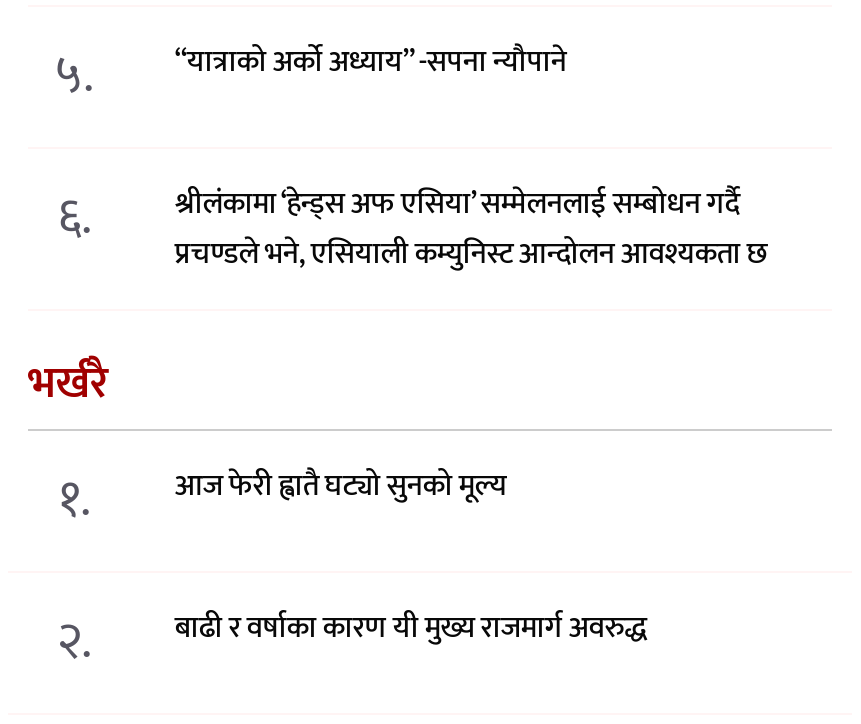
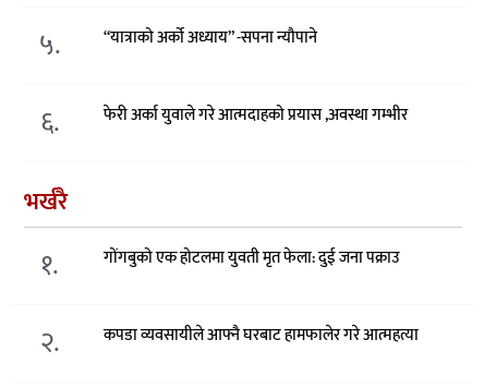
- श्रीलंकामा ‘हेन्ड्स अफ एसिया’ सम्मेलनलाई सम्बोधन गर्दै
- प्रचण्डले भने, एसियाली कम्युनिस्ट आन्दोलन आवश्यकता छ
+ फेरी अर्का युवाले गरे आत्मदाहको प्रयास ,अवस्था गम्भीर

- आज फेरी ह्वातै घट्यो सुनको मूल्य
+ गोंगबुको एक होटलमा युवती मृत फेला: दुई जना पक्राउ

- बाढी र वर्षाका कारण यी मुख्य राजमार्ग अवरुद्ध
+ कपडा व्यवसायीले आफ्नै घरबाट हामफालेर गरे आत्महत्या
